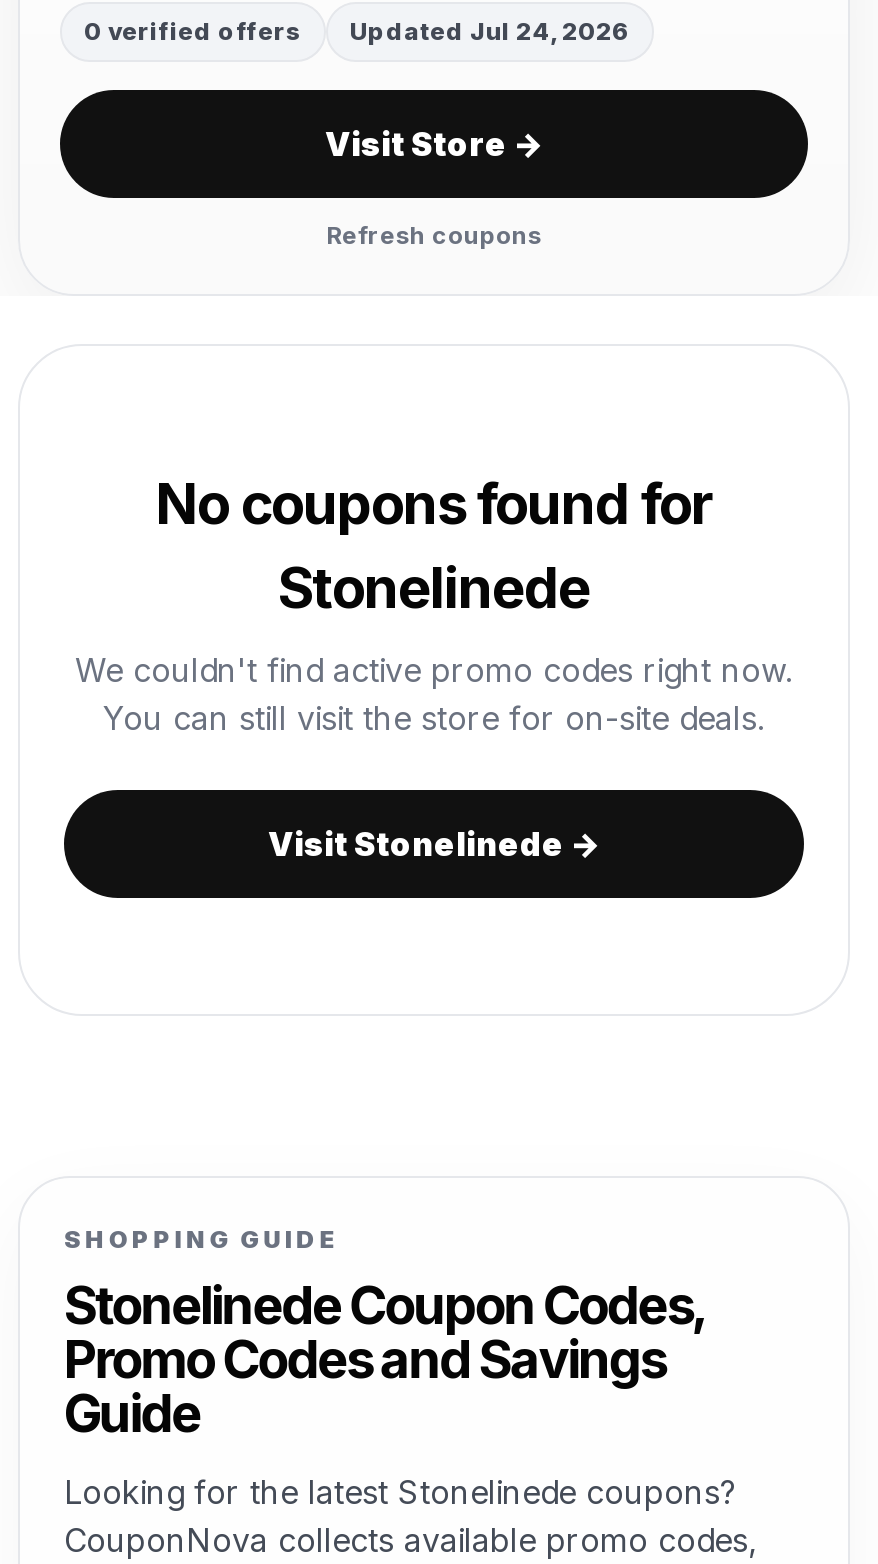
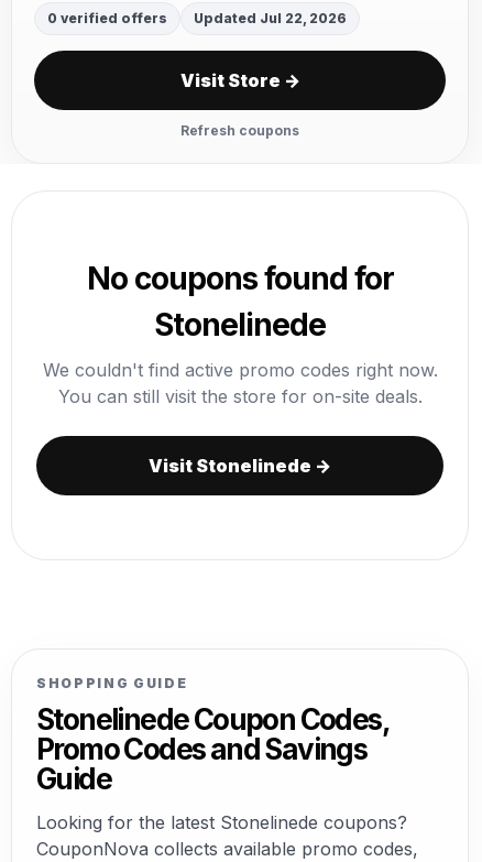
- Updated Jul 24, 2026
+ Updated Jul 22, 2026
